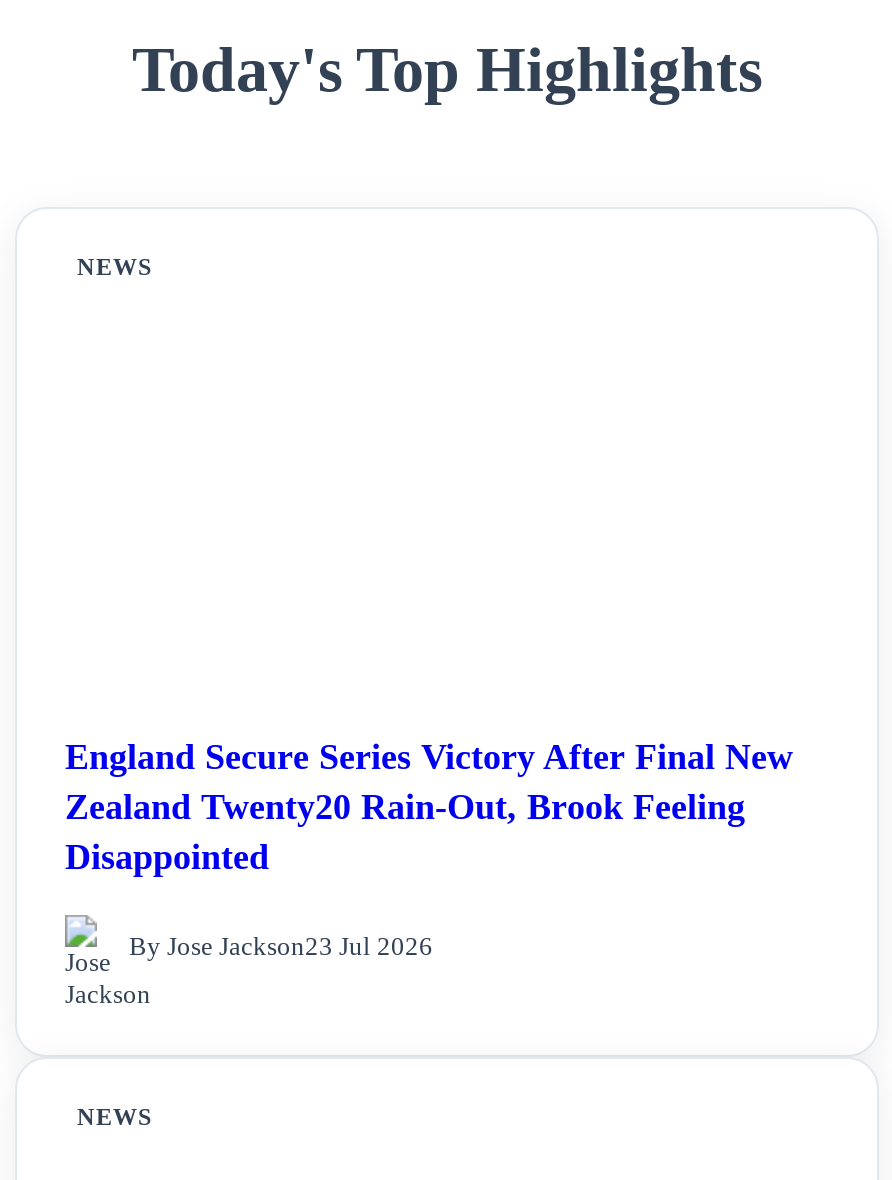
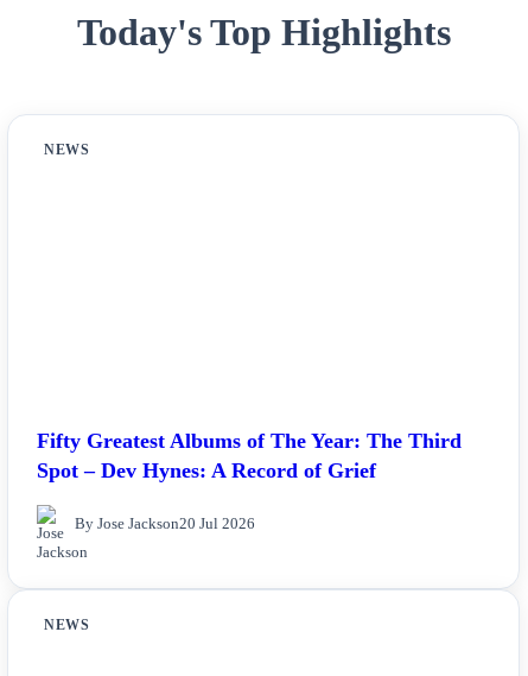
- England Secure Series Victory After Final New
- Zealand Twenty20 Rain-Out, Brook Feeling
- Disappointed
+ Fifty Greatest Albums of The Year: The Third
+ Spot – Dev Hynes: A Record of Grief

- By Jose Jackson23 Jul 2026
+ By Jose Jackson20 Jul 2026
